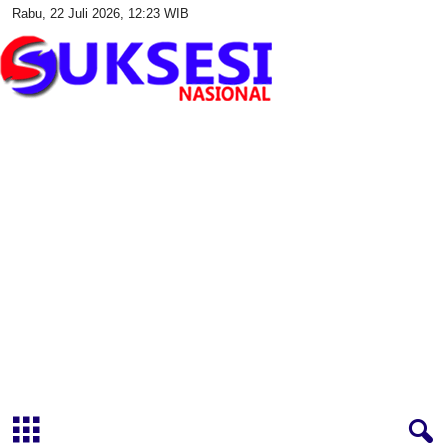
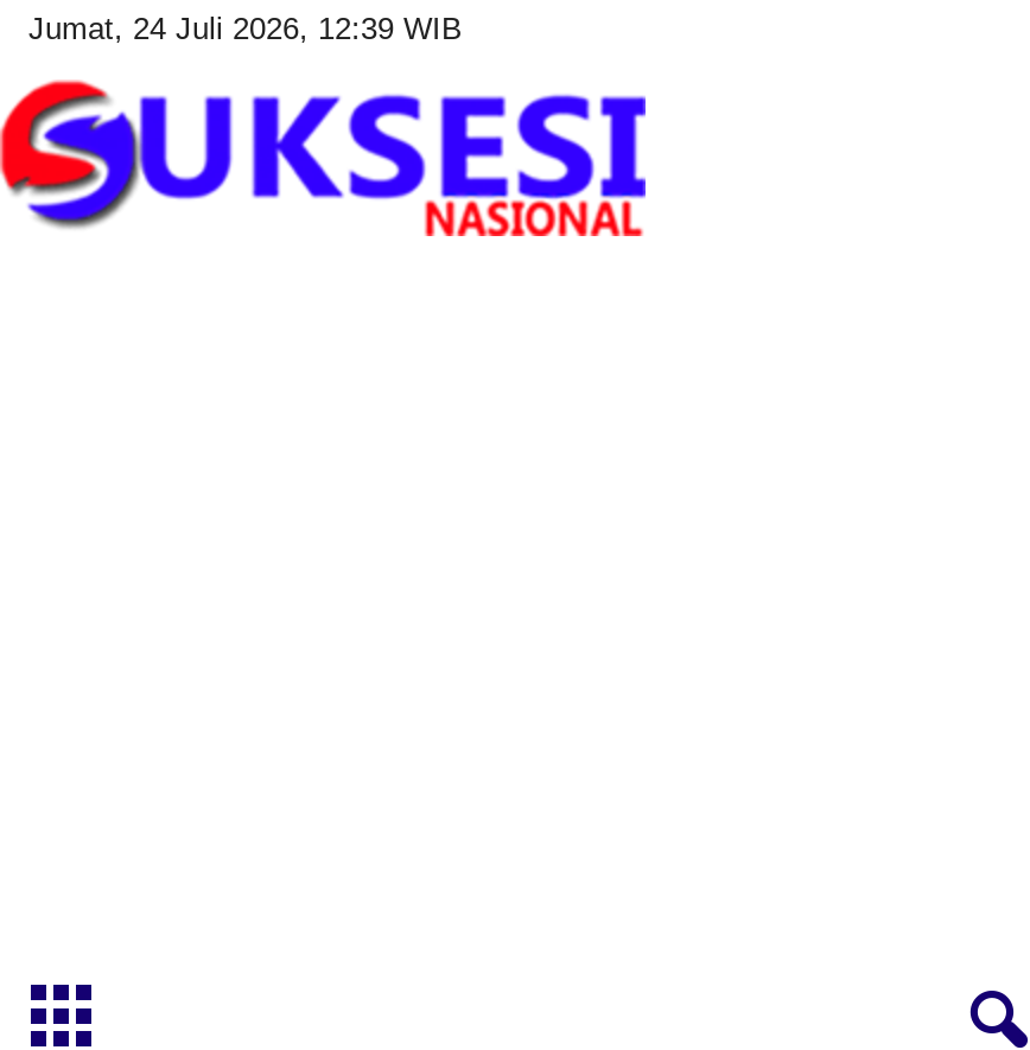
- Rabu, 22 Juli 2026, 12:23 WIB
+ Jumat, 24 Juli 2026, 12:39 WIB
